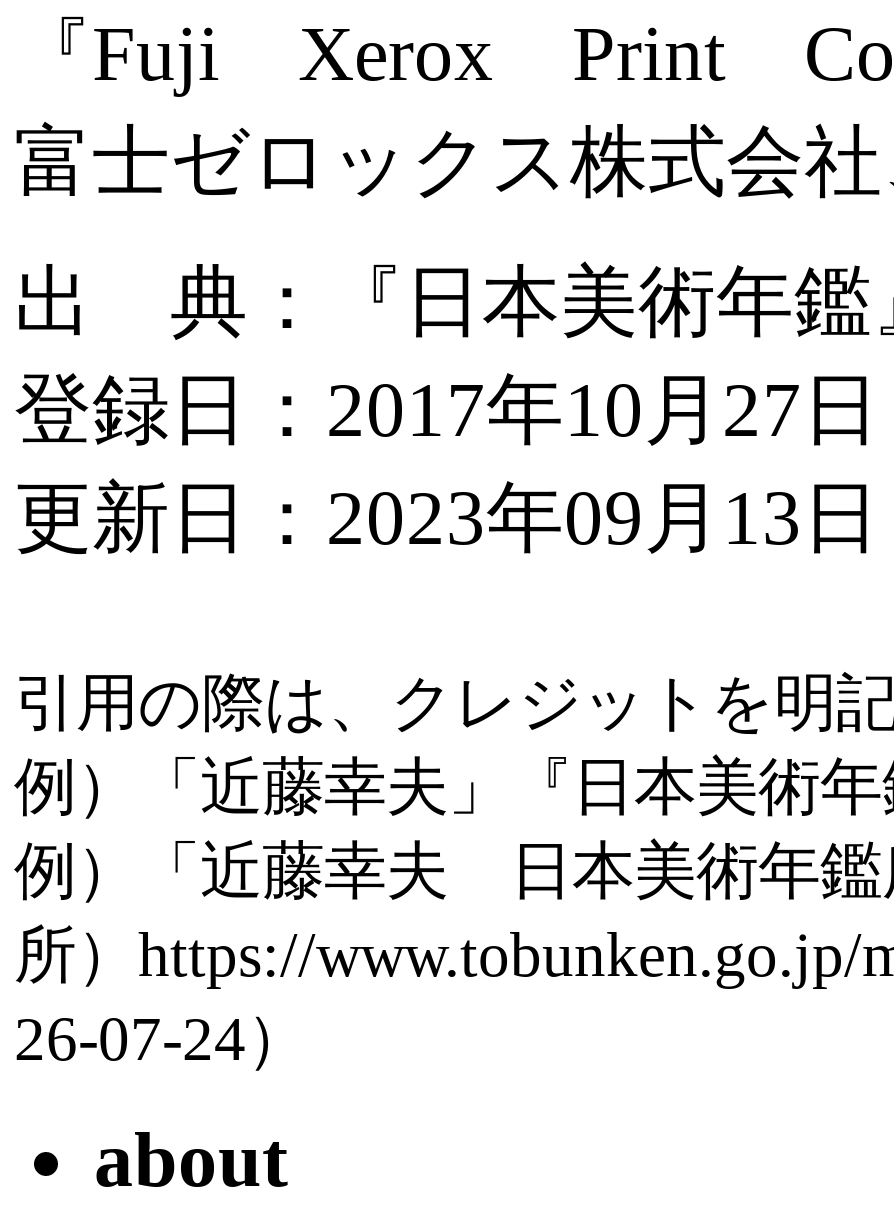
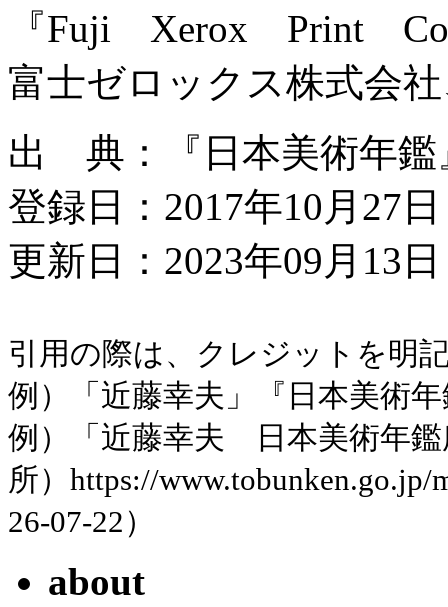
- 26-07-24）
+ 26-07-22）
